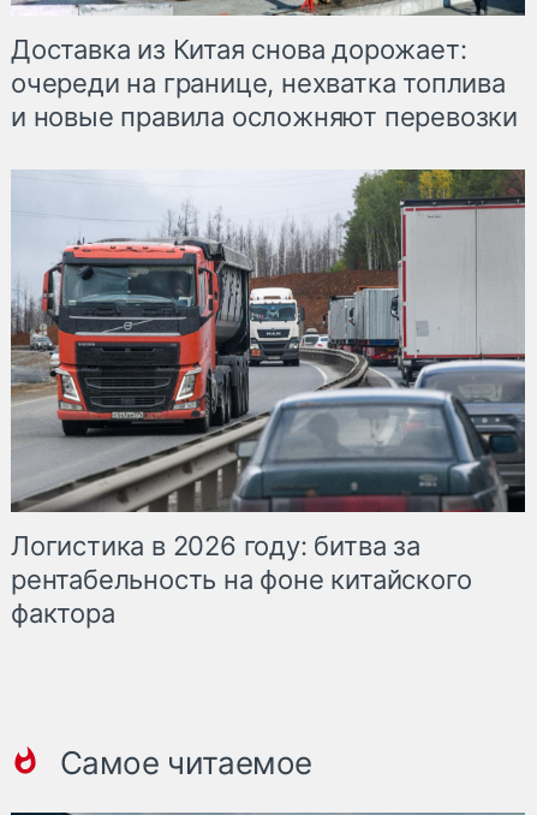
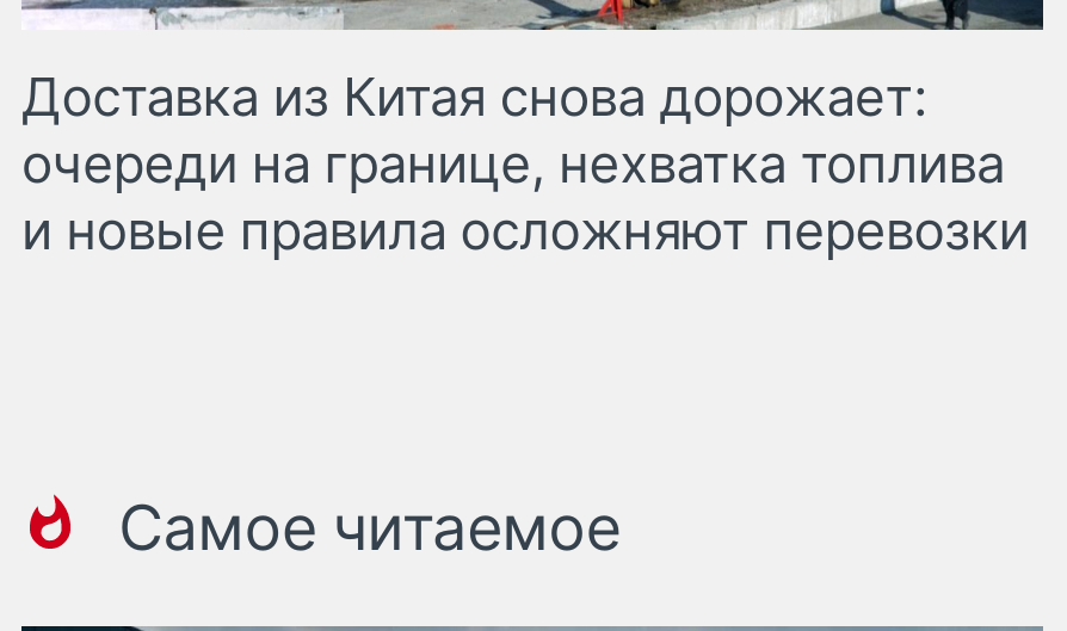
- [image]
- Логистика в 2026 году: битва за
- рентабельность на фоне китайского
- фактора
